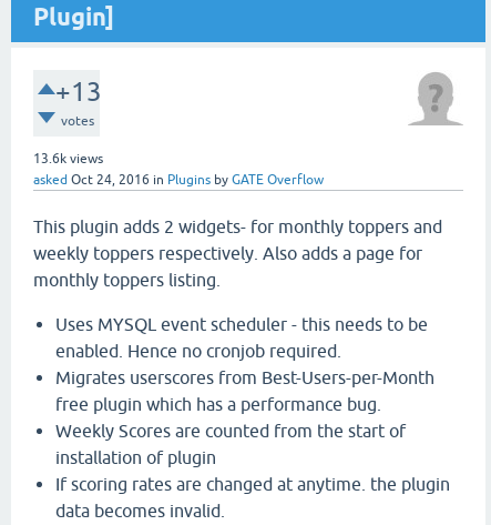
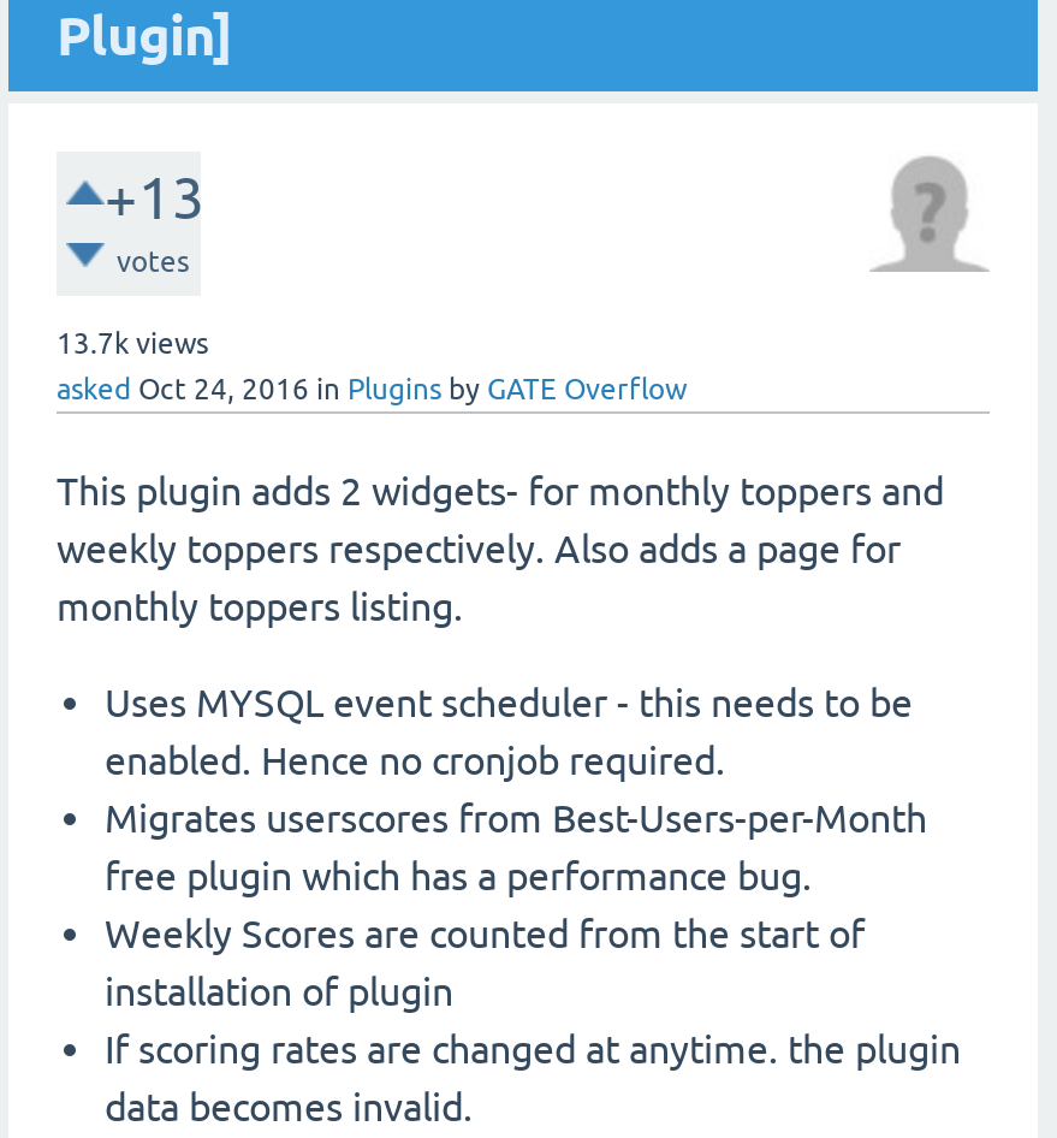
- 13.6k views
+ 13.7k views
